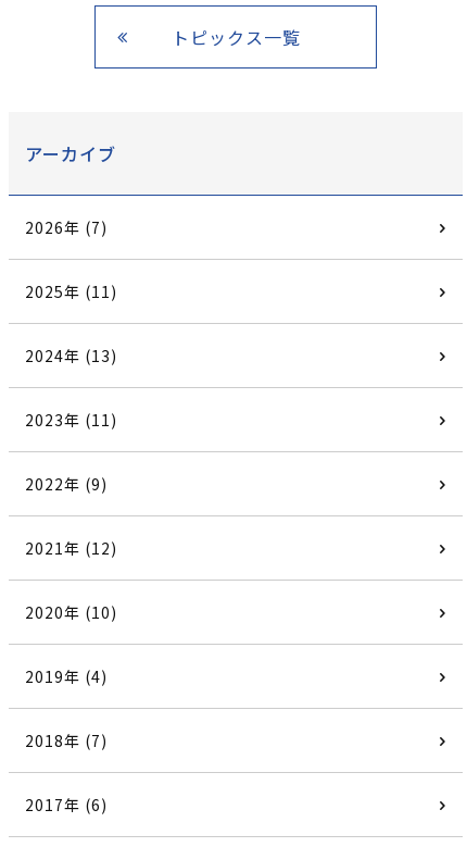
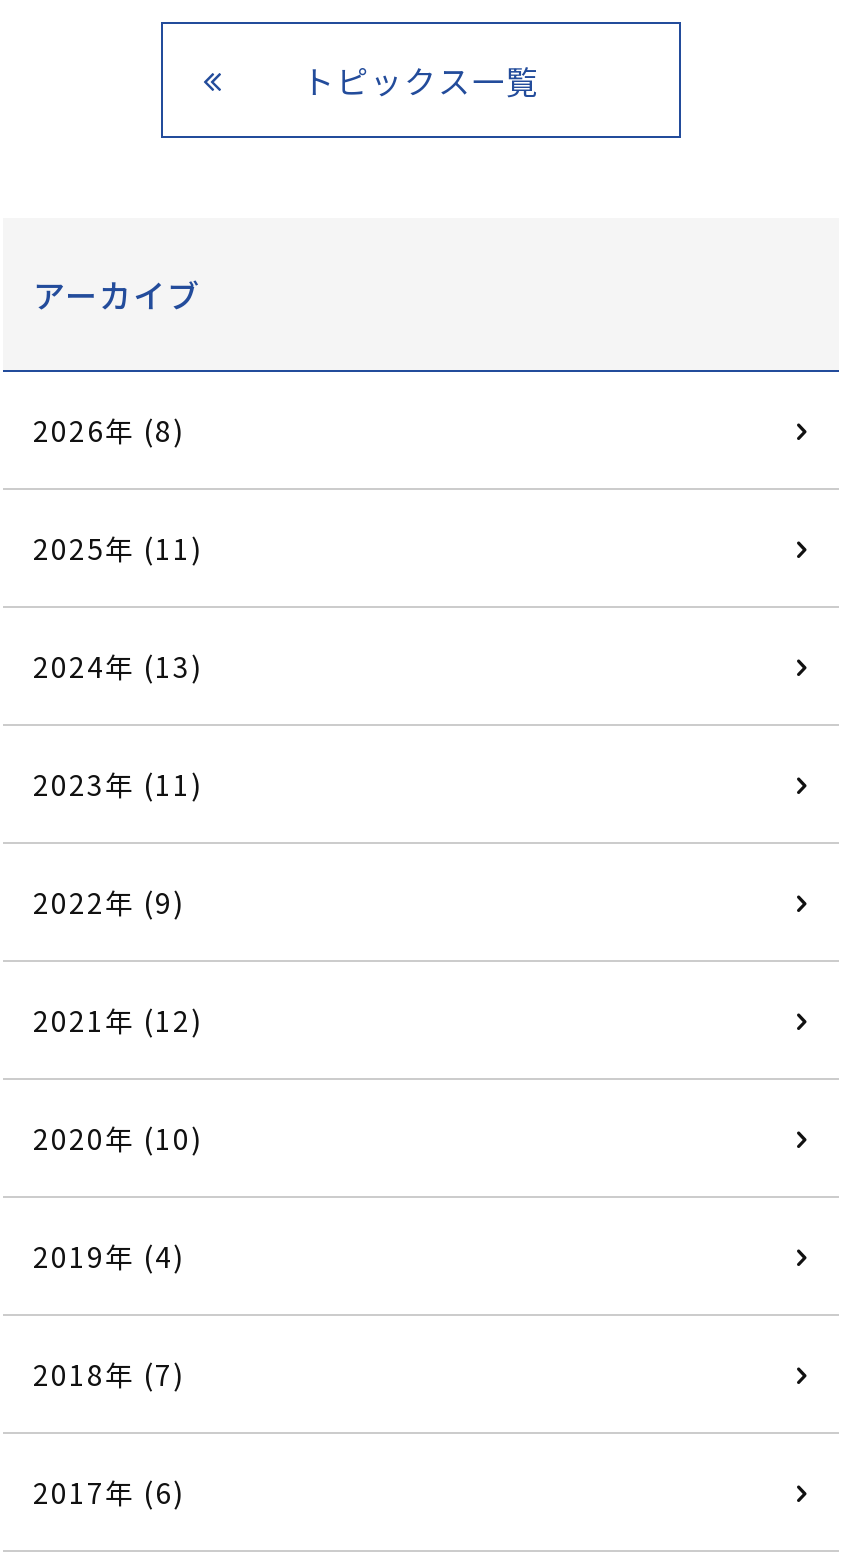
- 2026年 (7)
+ 2026年 (8)
